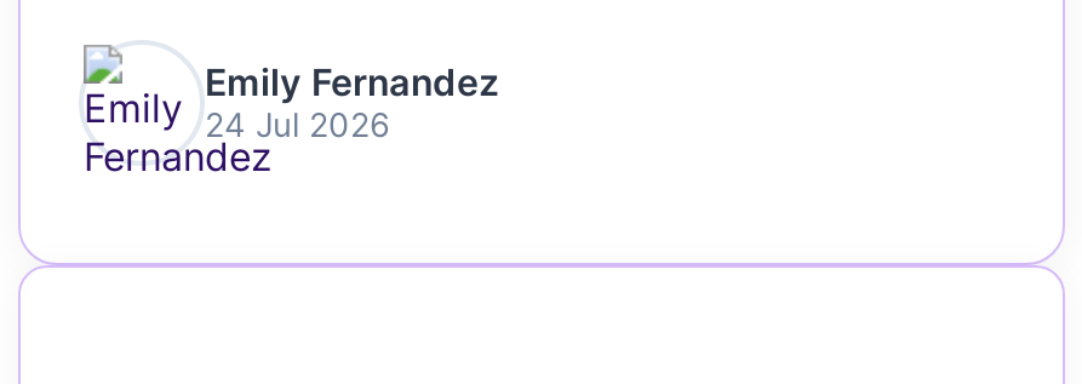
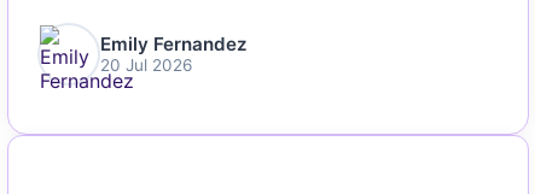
- 24 Jul 2026
+ 20 Jul 2026
